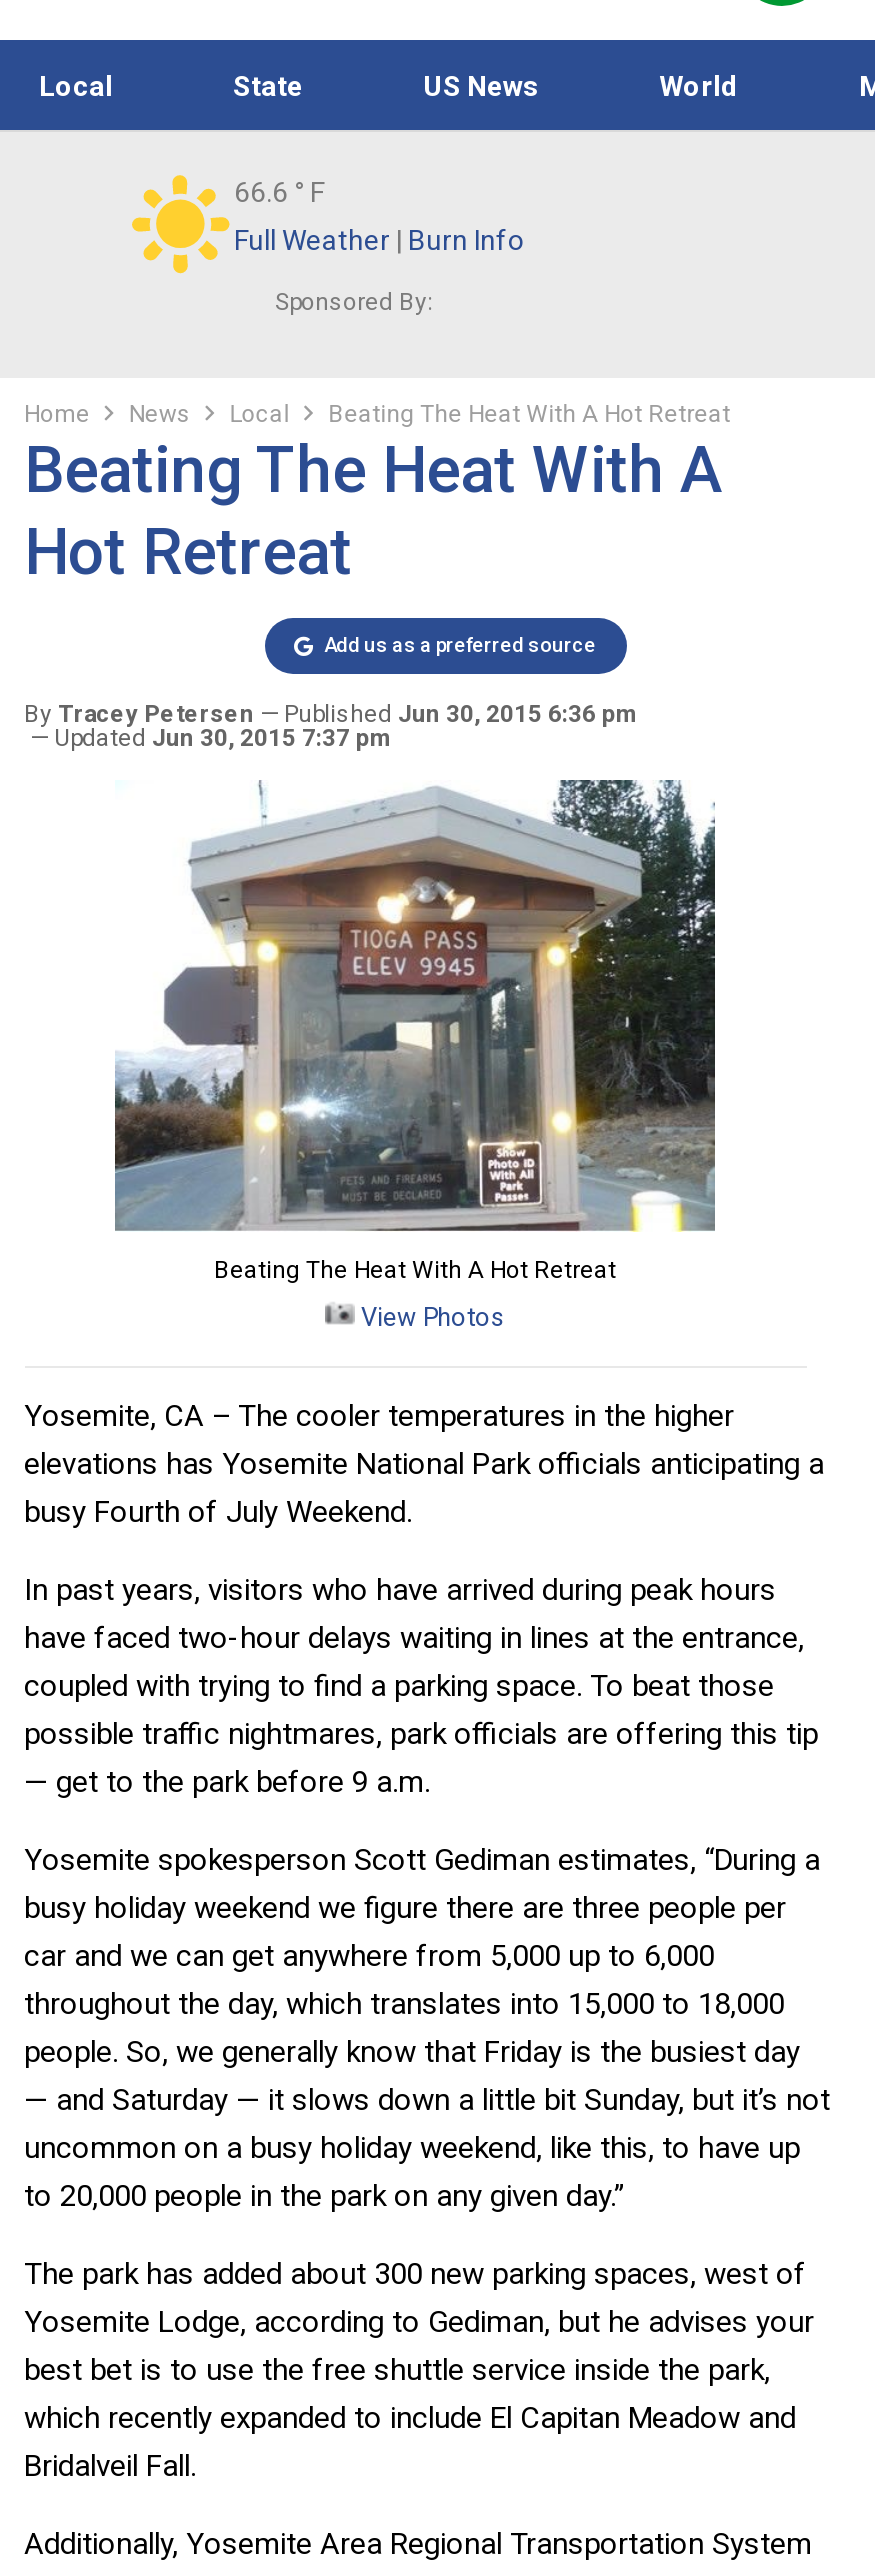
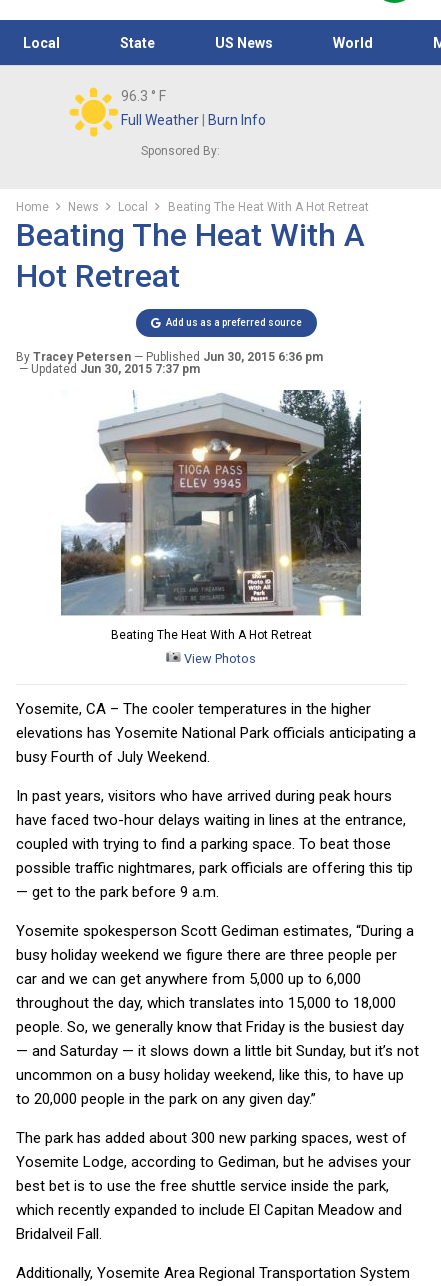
- 66.6 ° F
+ 96.3 ° F
